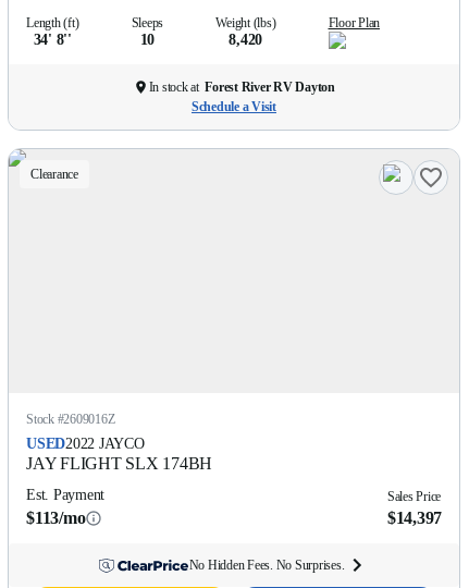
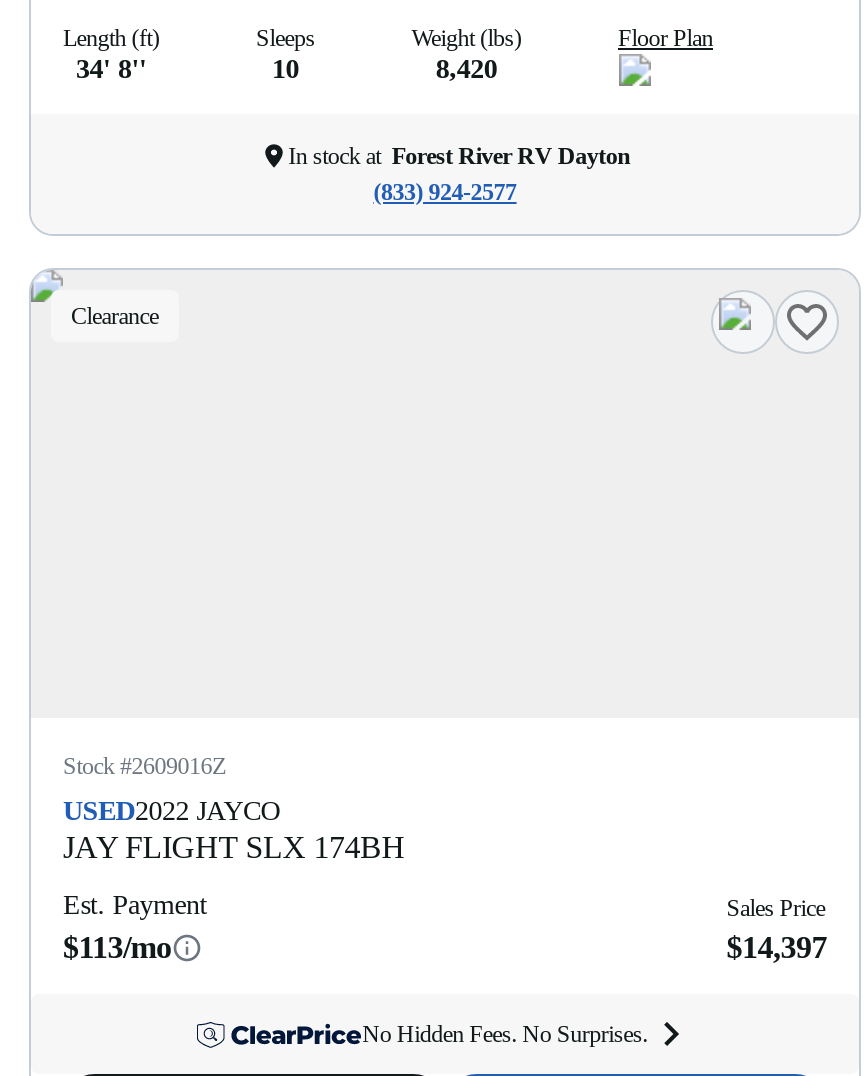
- Schedule a Visit
+ (833) 924-2577
